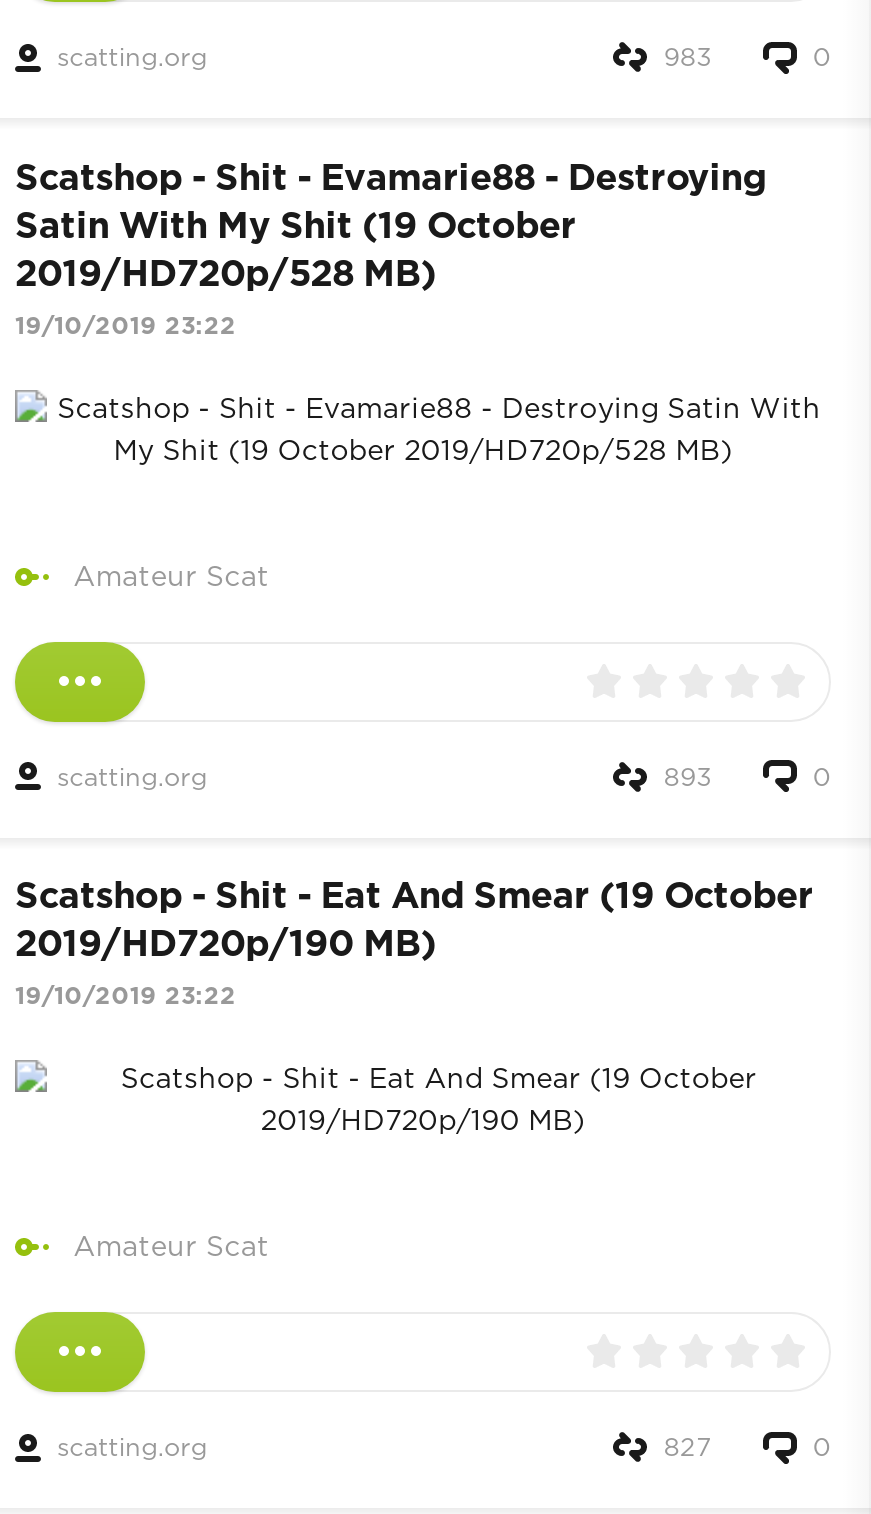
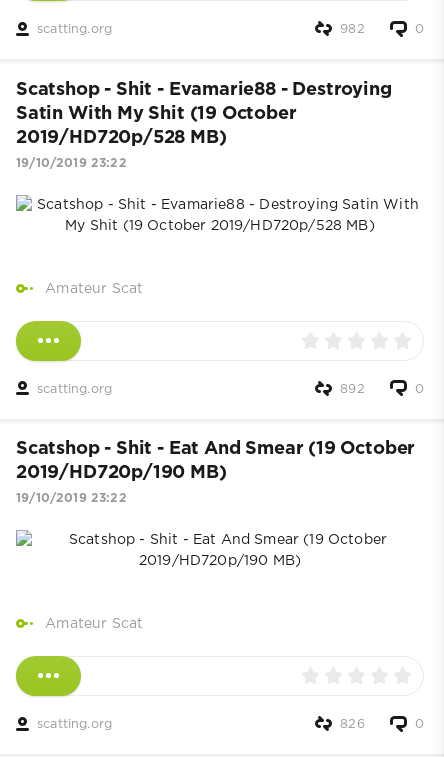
- 983
+ 982

- 893
+ 892

- 827
+ 826
